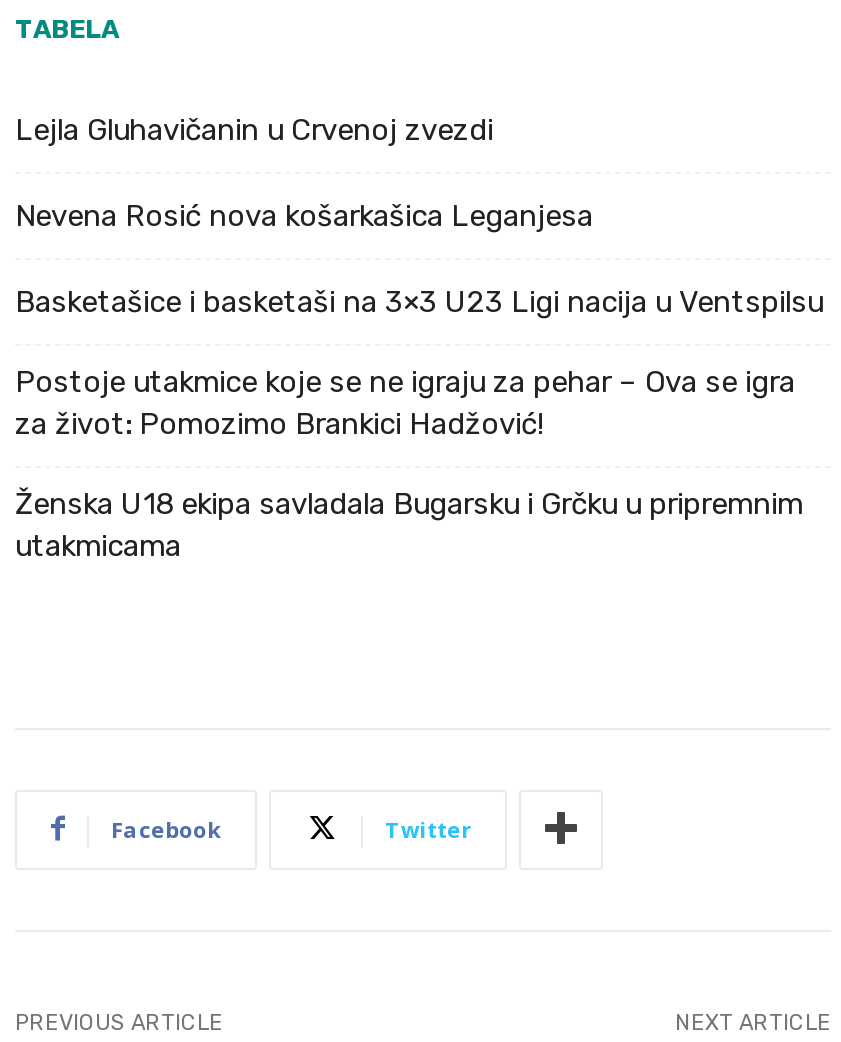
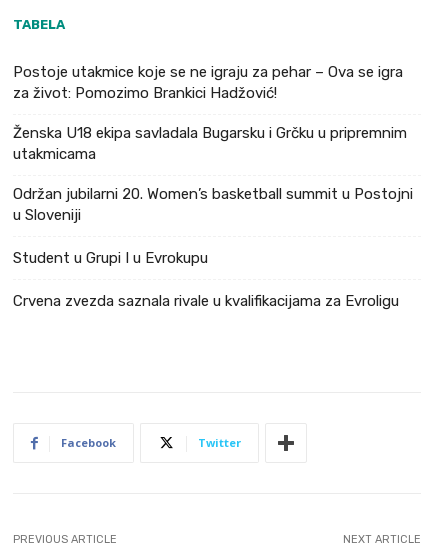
- Lejla Gluhavičanin u Crvenoj zvezdi
- Nevena Rosić nova košarkašica Leganjesa
- Basketašice i basketaši na 3×3 U23 Ligi nacija u Ventspilsu

moved up: Postoje utakmice koje se ne igraju za pehar – Ova se igra | za život: Pomozimo Brankici Hadžović! | Ženska U18 ekipa savladala Bugarsku i Grčku u pripremnim | utakmicama

+ Održan jubilarni 20. Women’s basketball summit u Postojni
+ u Sloveniji
+ Student u Grupi I u Evrokupu
+ Crvena zvezda saznala rivale u kvalifikacijama za Evroligu
